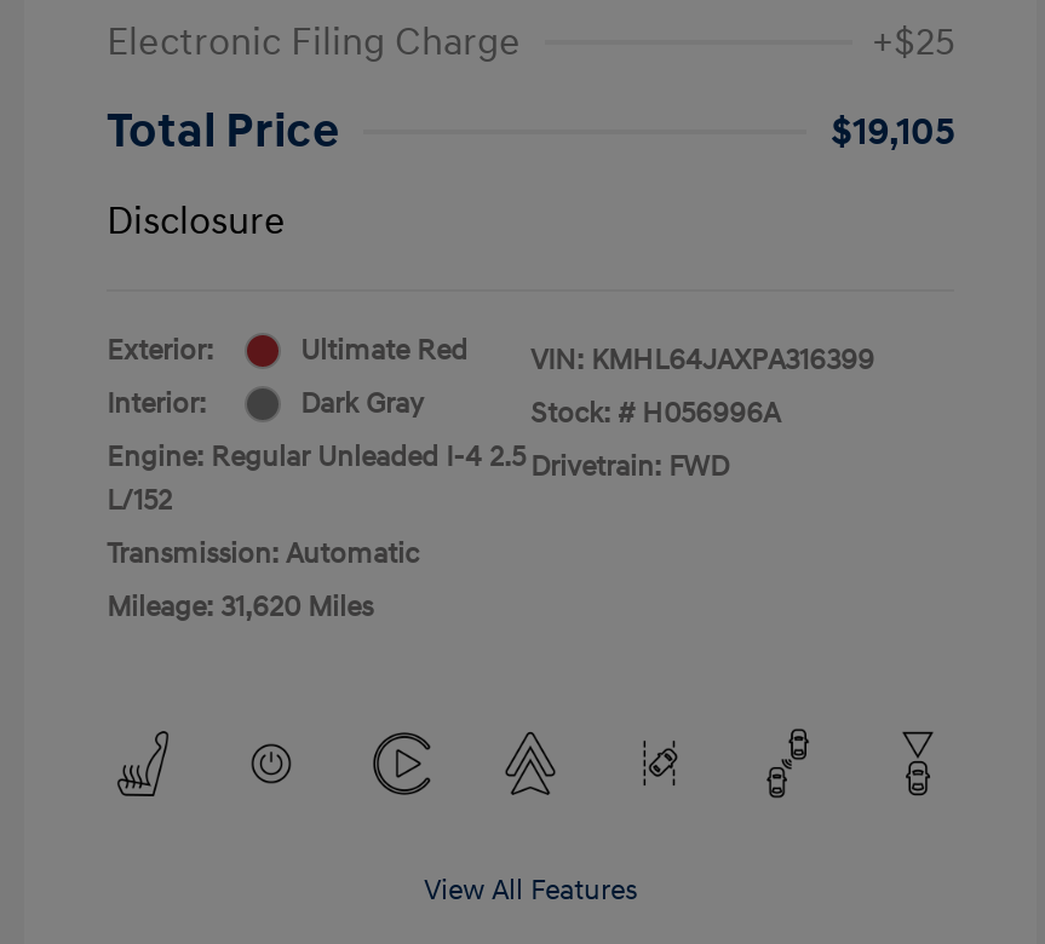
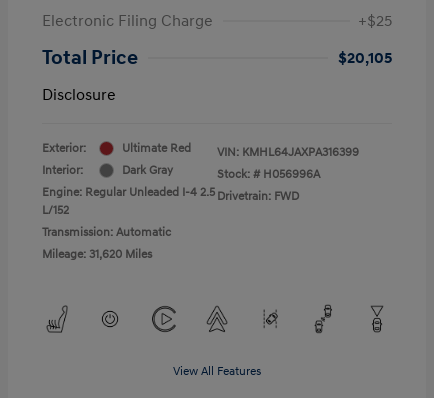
- $19,105
+ $20,105
